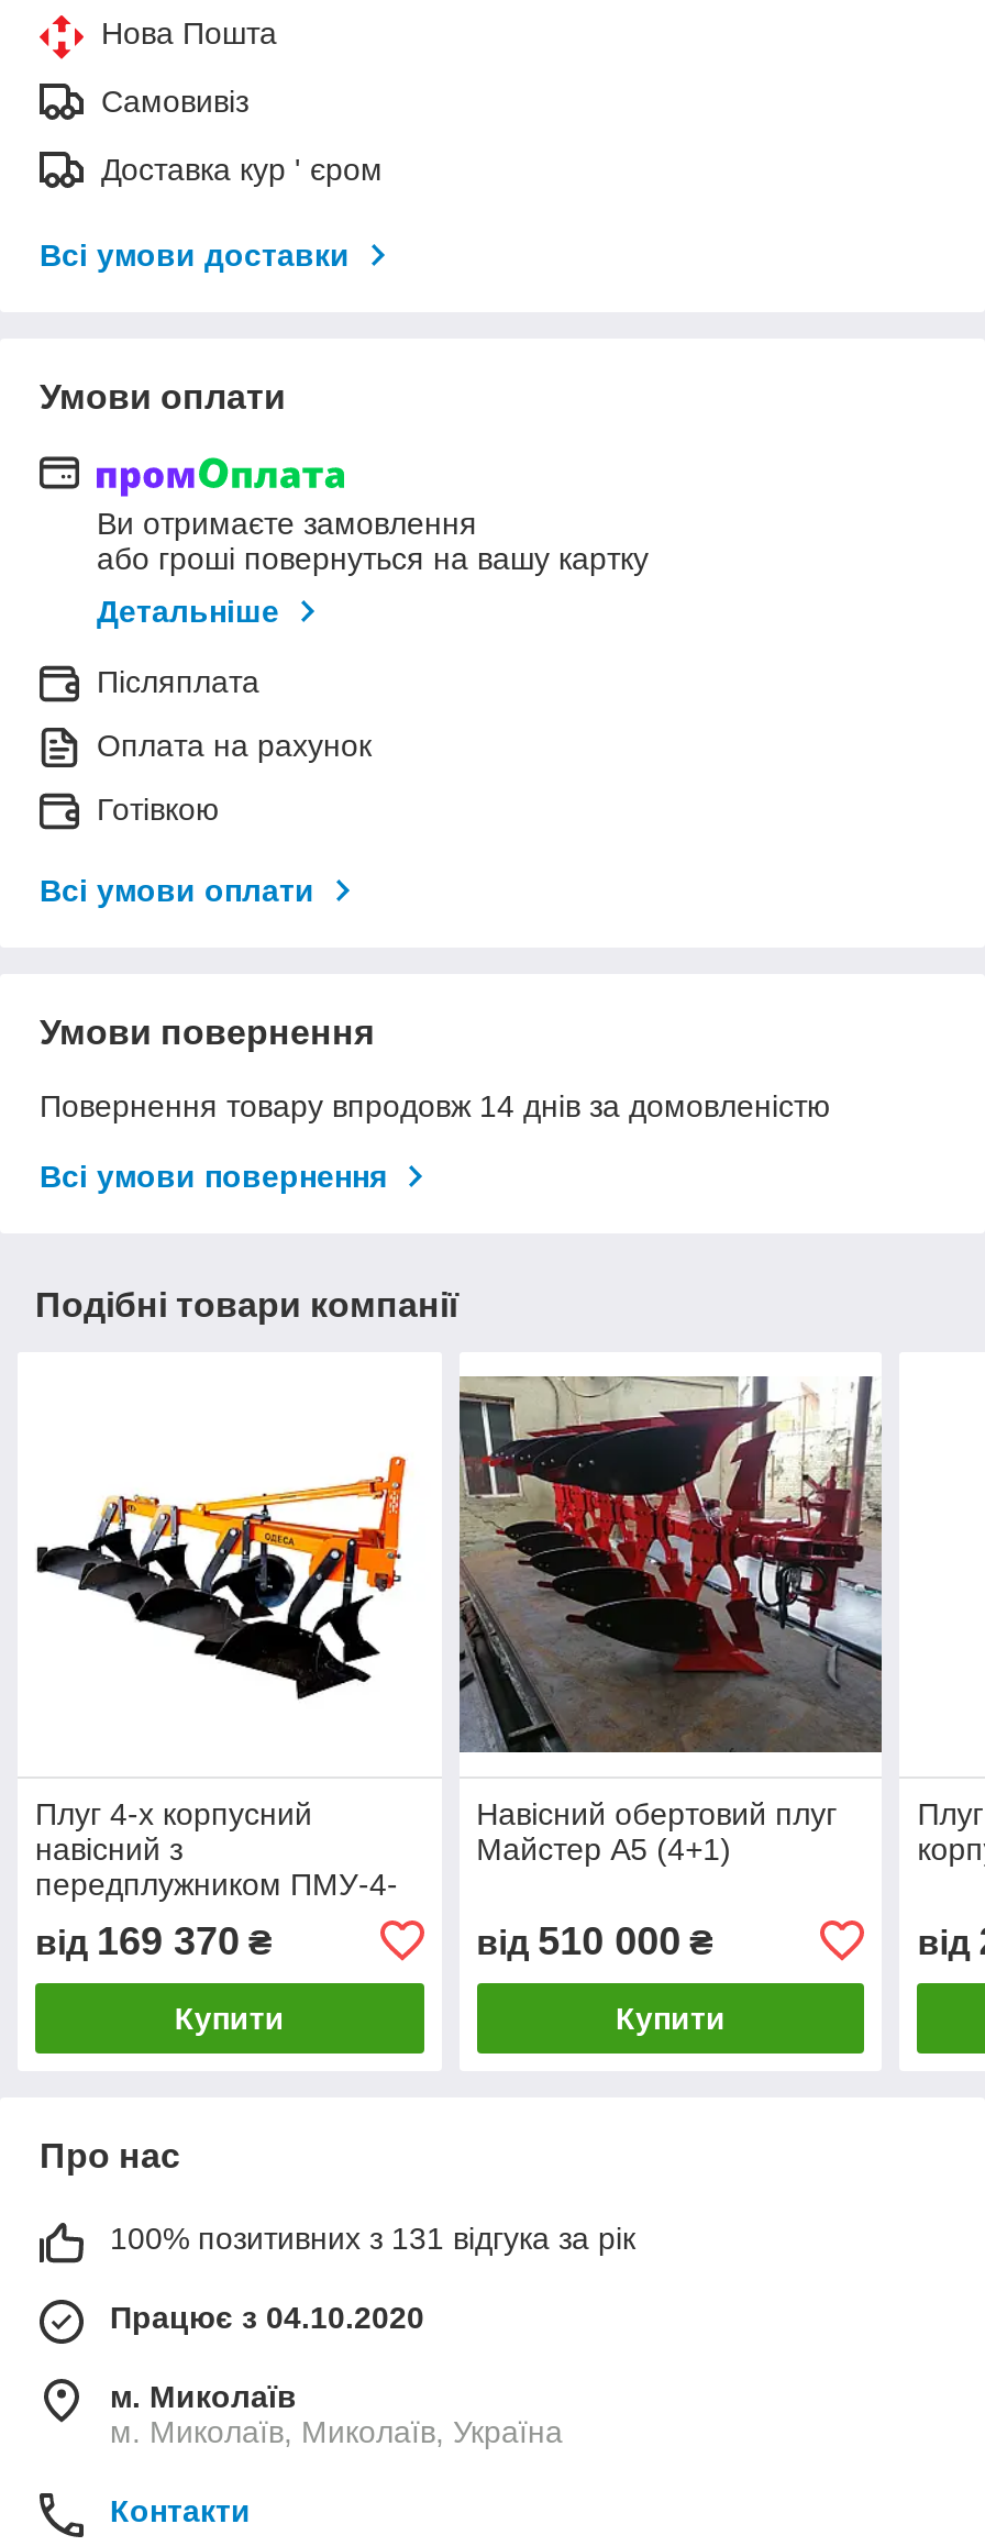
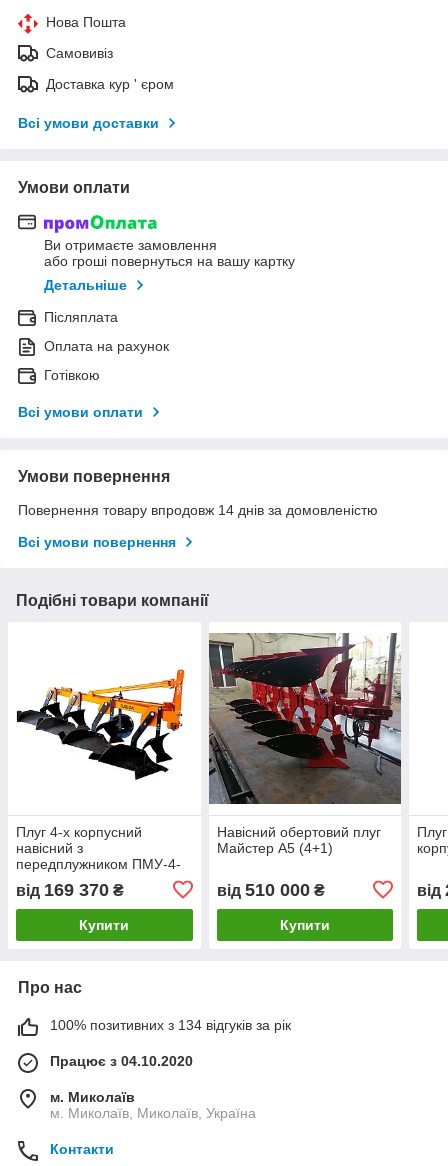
- 100% позитивних з 131 відгука за рік
+ 100% позитивних з 134 відгуків за рік
